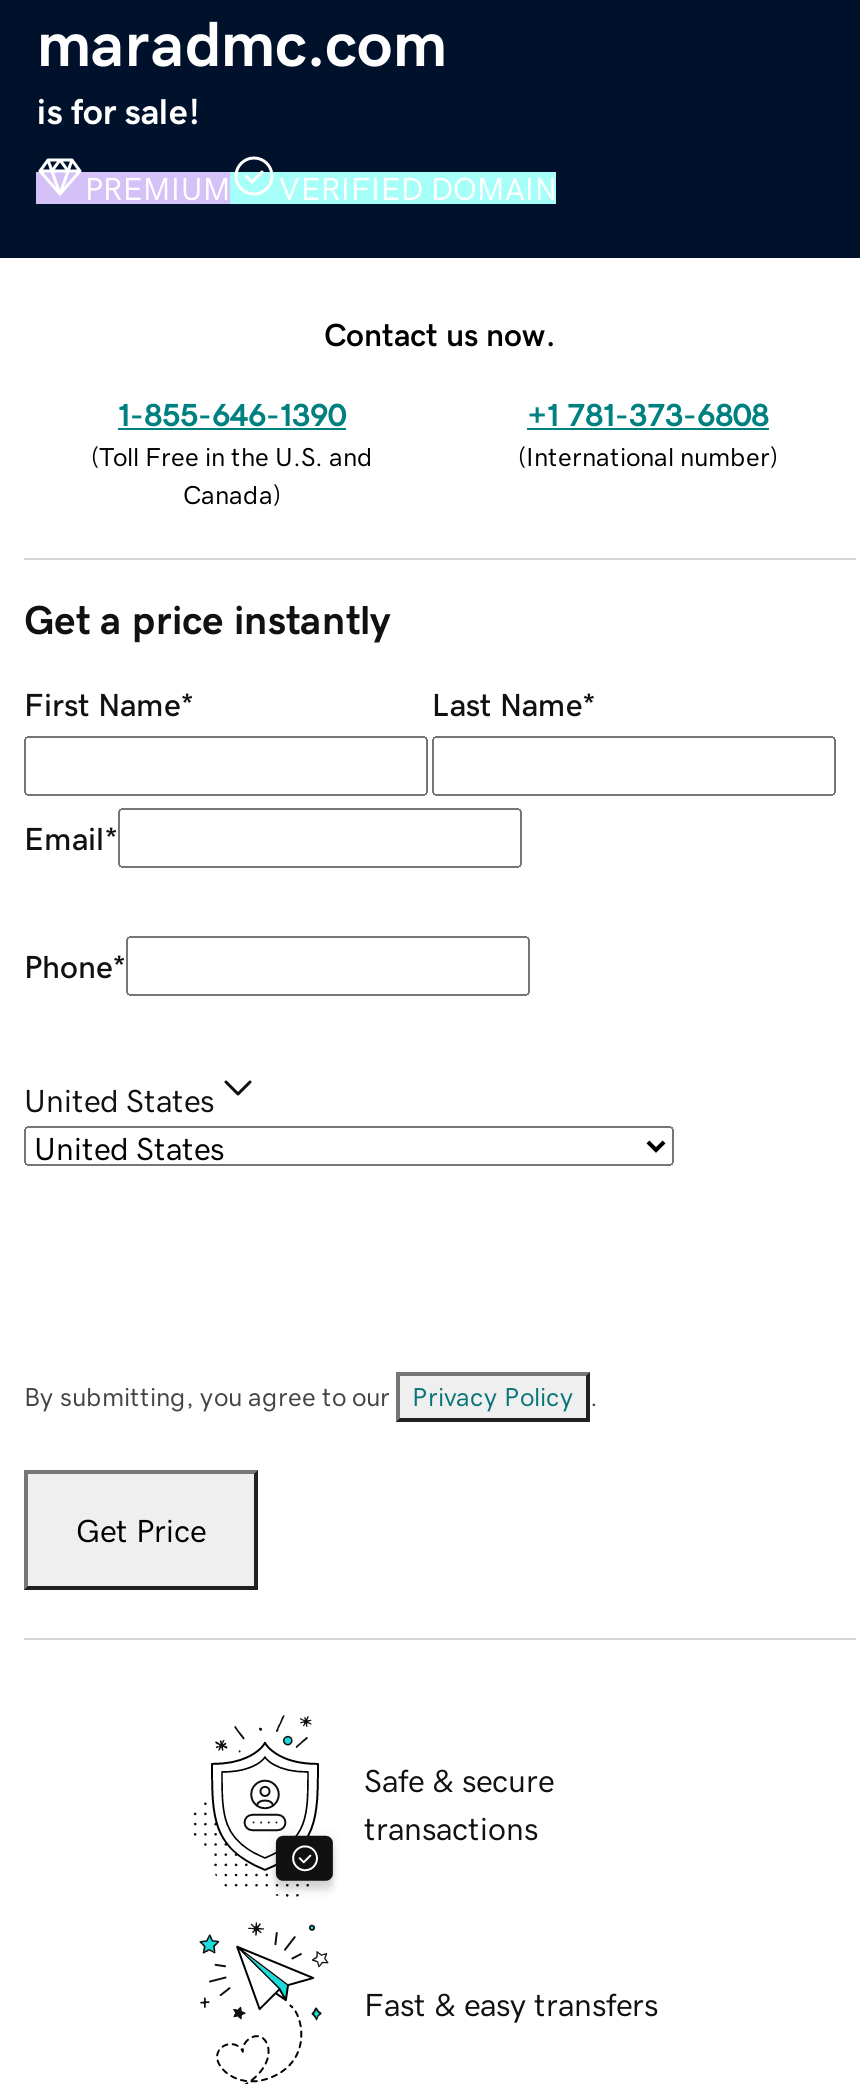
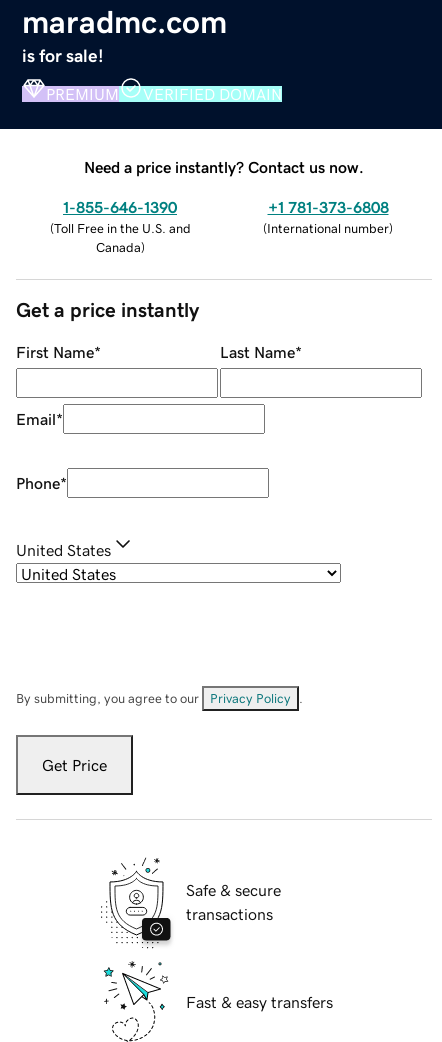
- Contact us now.
+ Need a price instantly? Contact us now.
